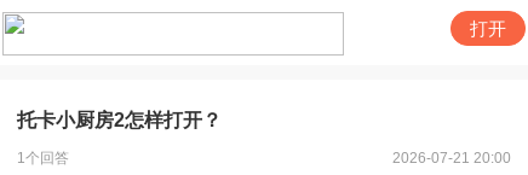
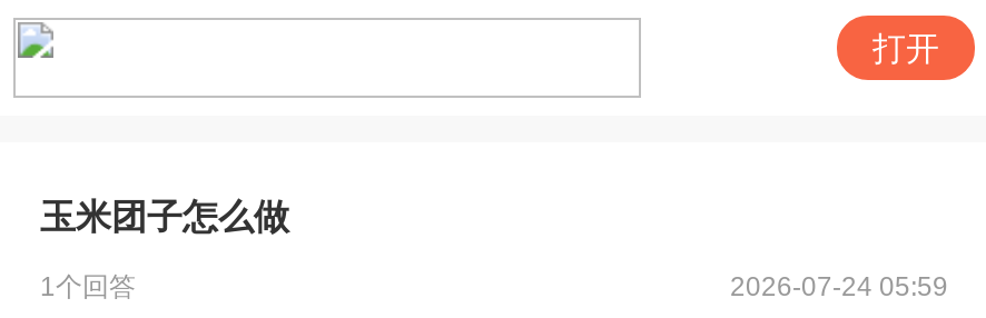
- 托卡小厨房2怎样打开？
+ 玉米团子怎么做

- 2026-07-21 20:00
+ 2026-07-24 05:59
